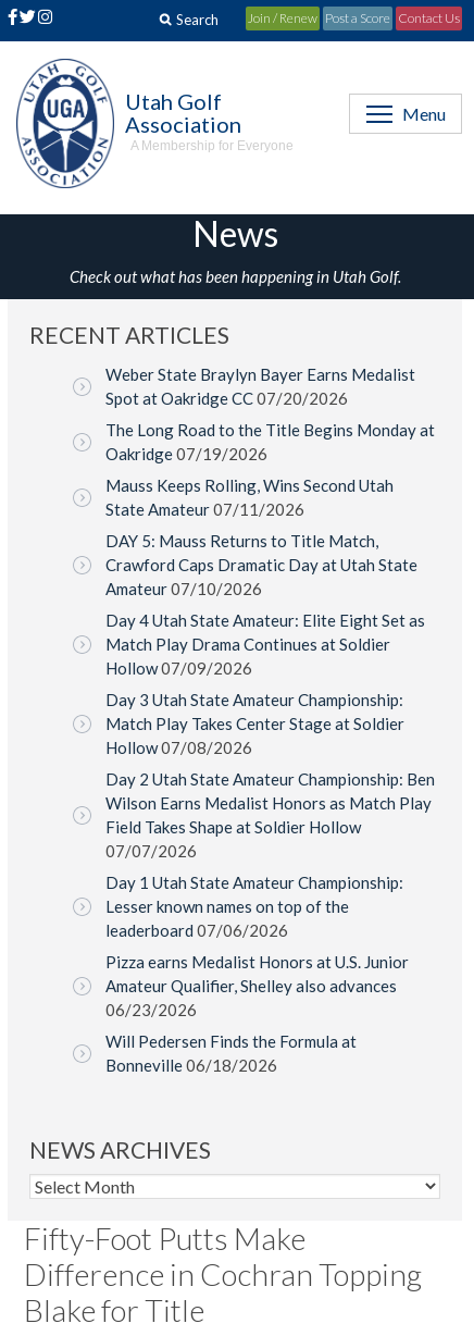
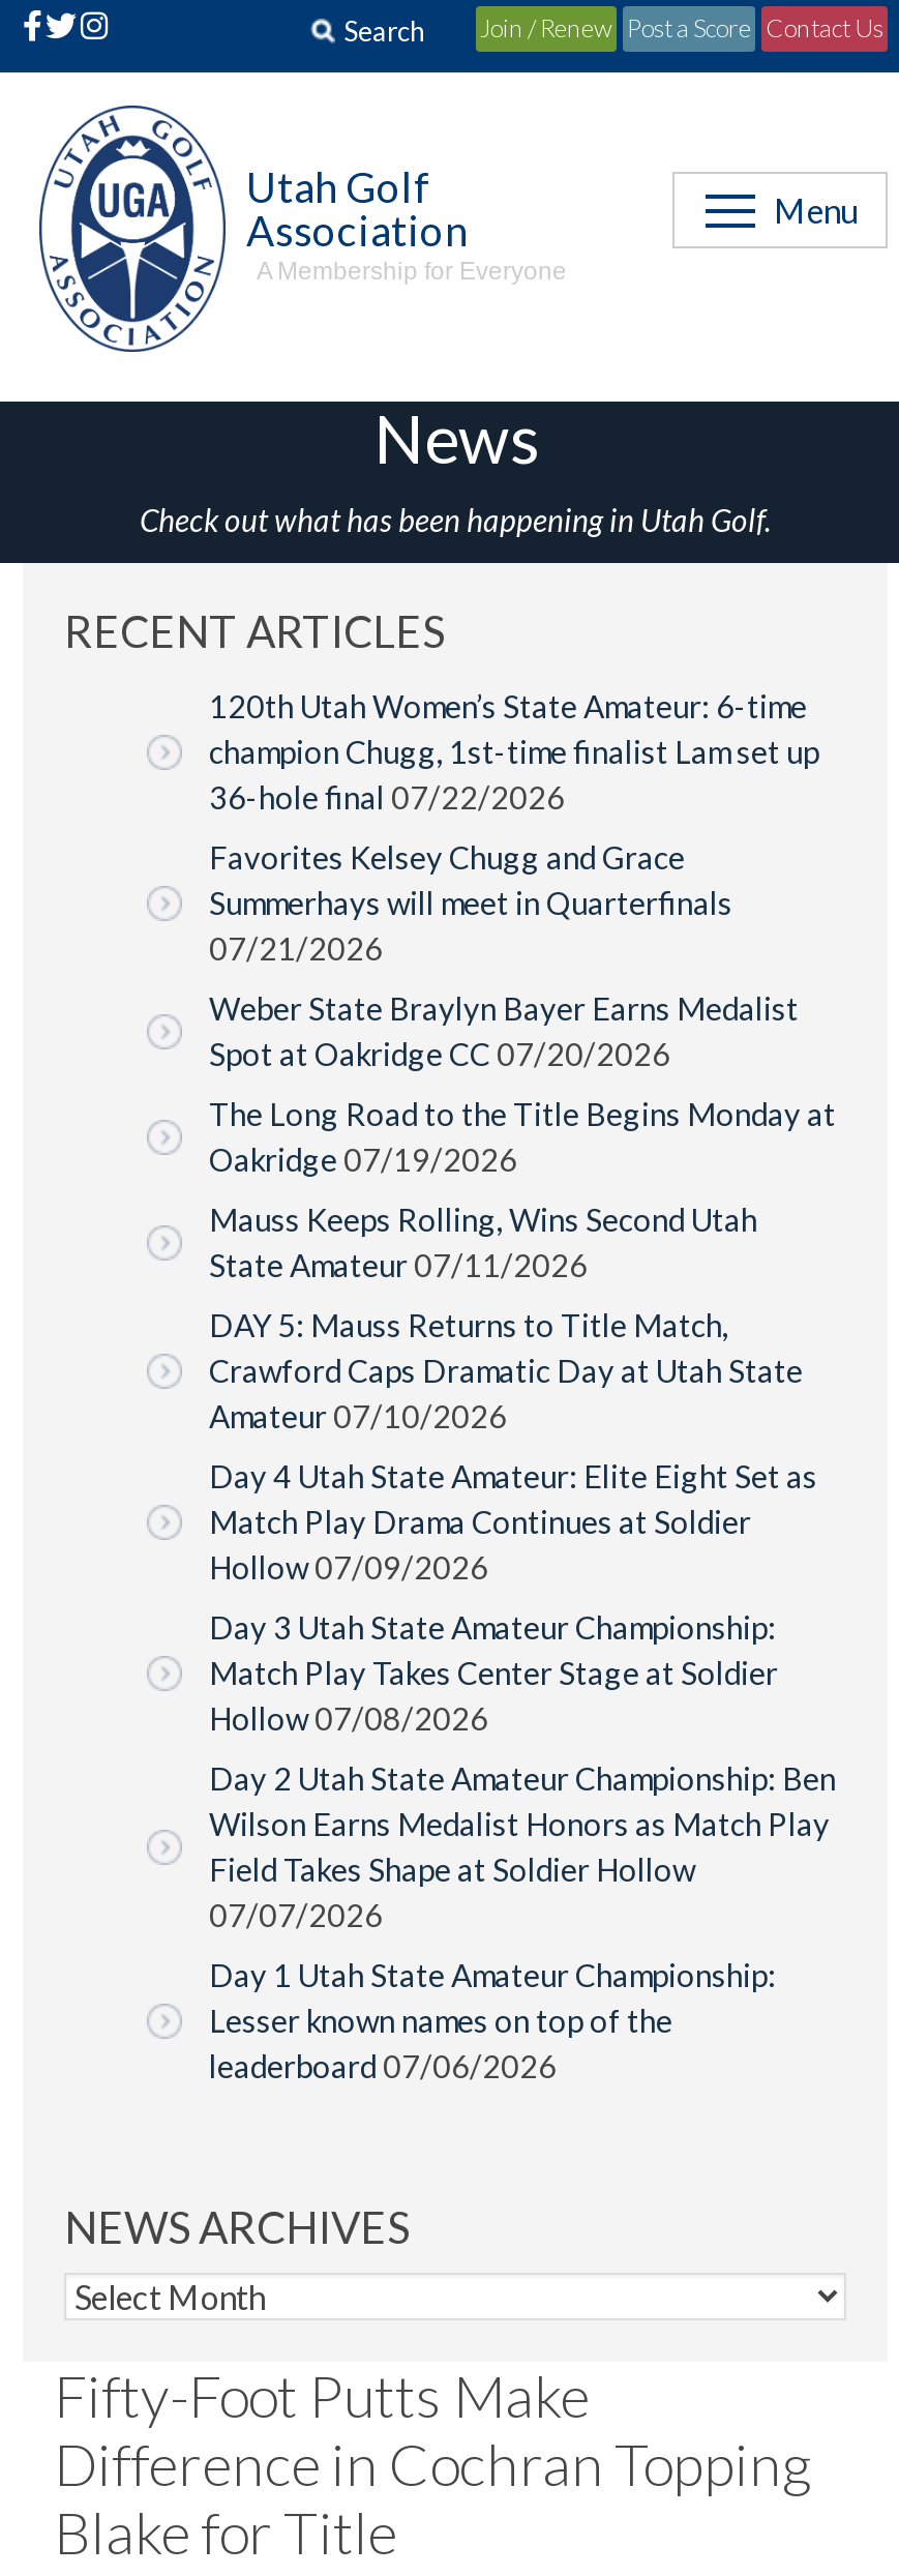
+ 120th Utah Women’s State Amateur: 6-time
+ champion Chugg, 1st-time finalist Lam set up
+ 36-hole final 07/22/2026
+ Favorites Kelsey Chugg and Grace
+ Summerhays will meet in Quarterfinals
+ 07/21/2026

moved down: Weber State Braylyn Bayer Earns Medalist | Spot at Oakridge CC 07/20/2026 | The Long Road to the Title Begins Monday at | ... | Lesser known names on top of the | leaderboard 07/06/2026

- Pizza earns Medalist Honors at U.S. Junior
- Amateur Qualifier, Shelley also advances
- 06/23/2026
- Will Pedersen Finds the Formula at
- Bonneville 06/18/2026
